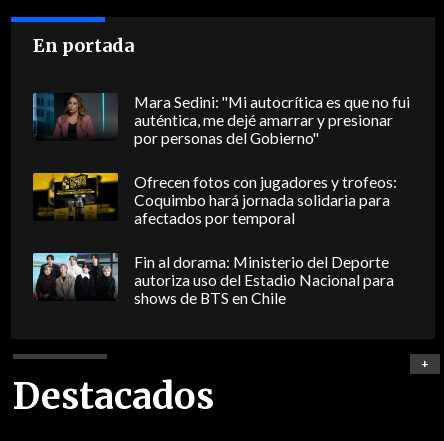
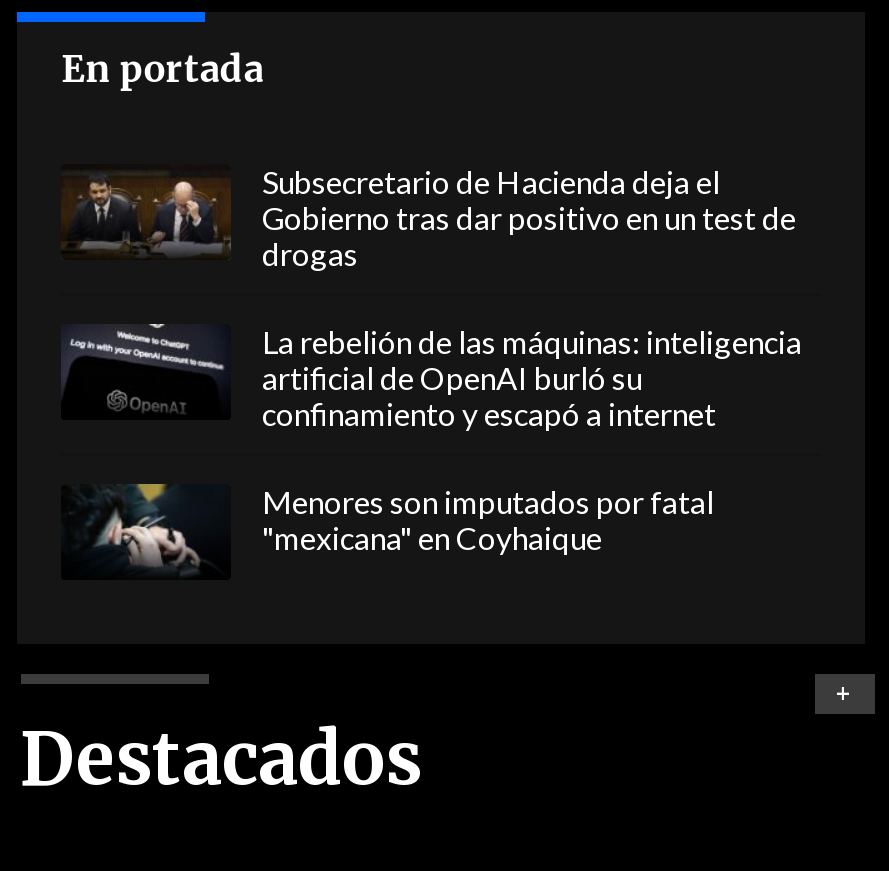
- [image]
- Mara Sedini: "Mi autocrítica es que no fui
- auténtica, me dejé amarrar y presionar
- por personas del Gobierno"
+ [image]
+ Subsecretario de Hacienda deja el
+ Gobierno tras dar positivo en un test de
+ drogas

- [image]
- Ofrecen fotos con jugadores y trofeos:
- Coquimbo hará jornada solidaria para
- afectados por temporal
+ [image]
+ La rebelión de las máquinas: inteligencia
+ artificial de OpenAI burló su
+ confinamiento y escapó a internet

- [image]
- Fin al dorama: Ministerio del Deporte
- autoriza uso del Estadio Nacional para
- shows de BTS en Chile
+ [image]
+ Menores son imputados por fatal
+ "mexicana" en Coyhaique
